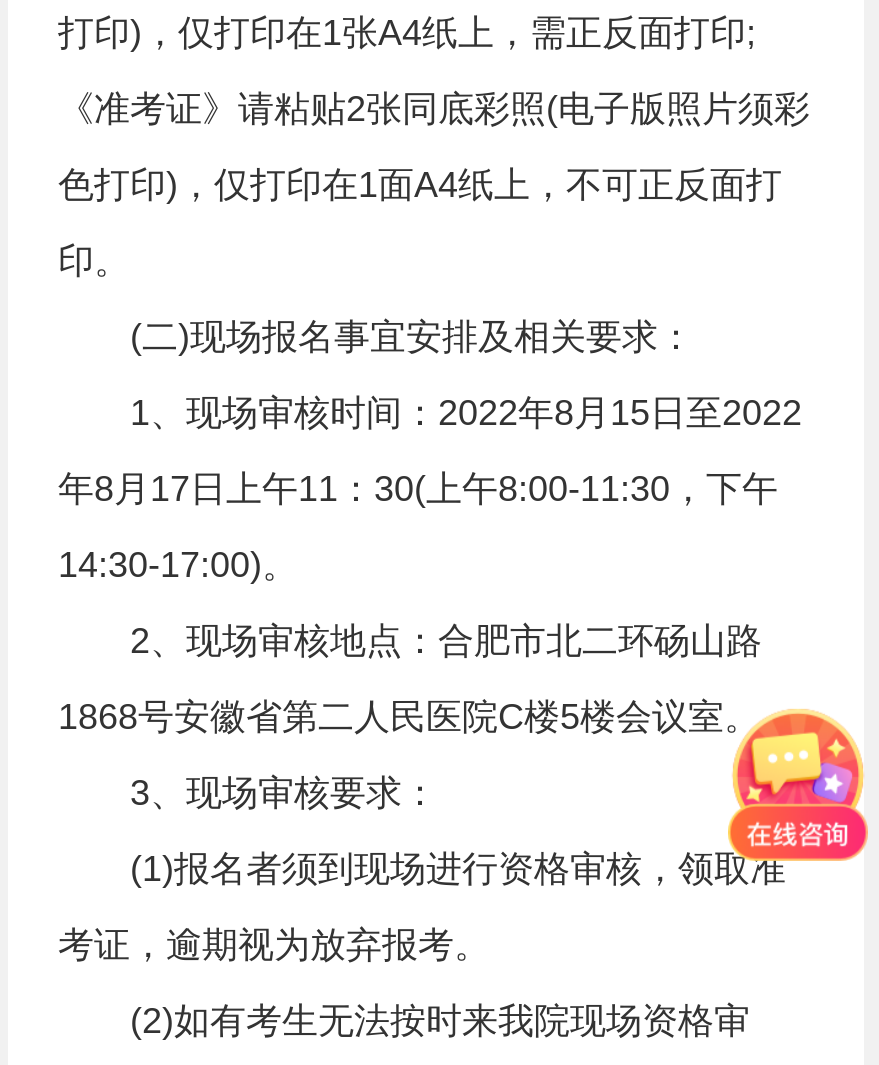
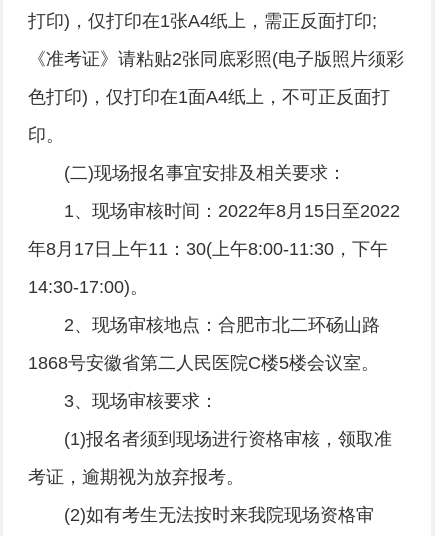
- [image]
